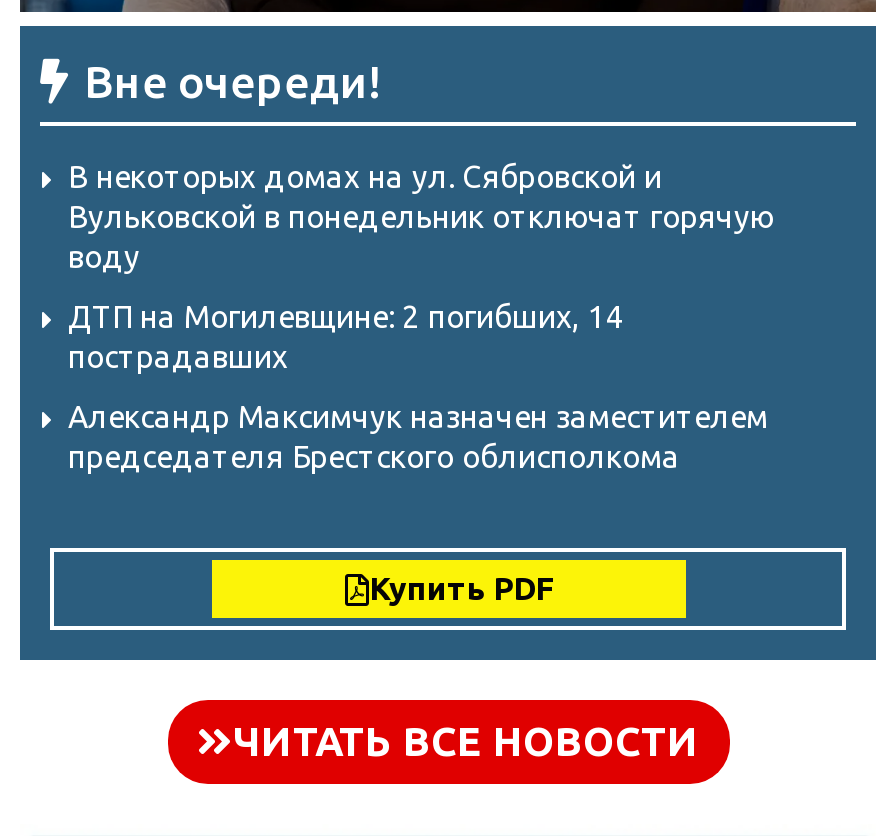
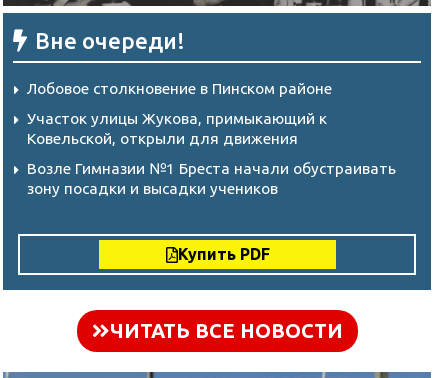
- В некоторых домах на ул. Сябровской и
- Вульковской в понедельник отключат горячую
- воду
+ Лобовое столкновение в Пинском районе

- ДТП на Могилевщине: 2 погибших, 14
- пострадавших
+ Участок улицы Жукова, примыкающий к
+ Ковельской, открыли для движения

- Александр Максимчук назначен заместителем
- председателя Брестского облисполкома
+ Возле Гимназии №1 Бреста начали обустраивать
+ зону посадки и высадки учеников
